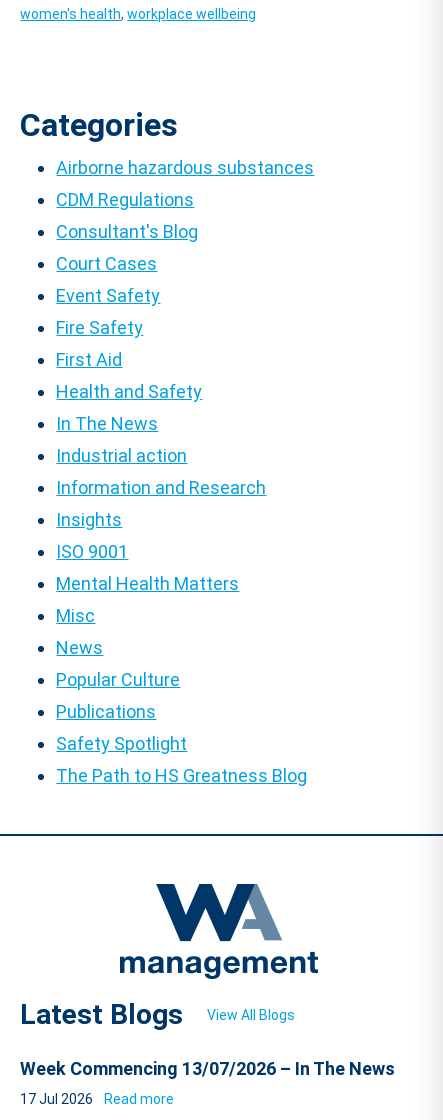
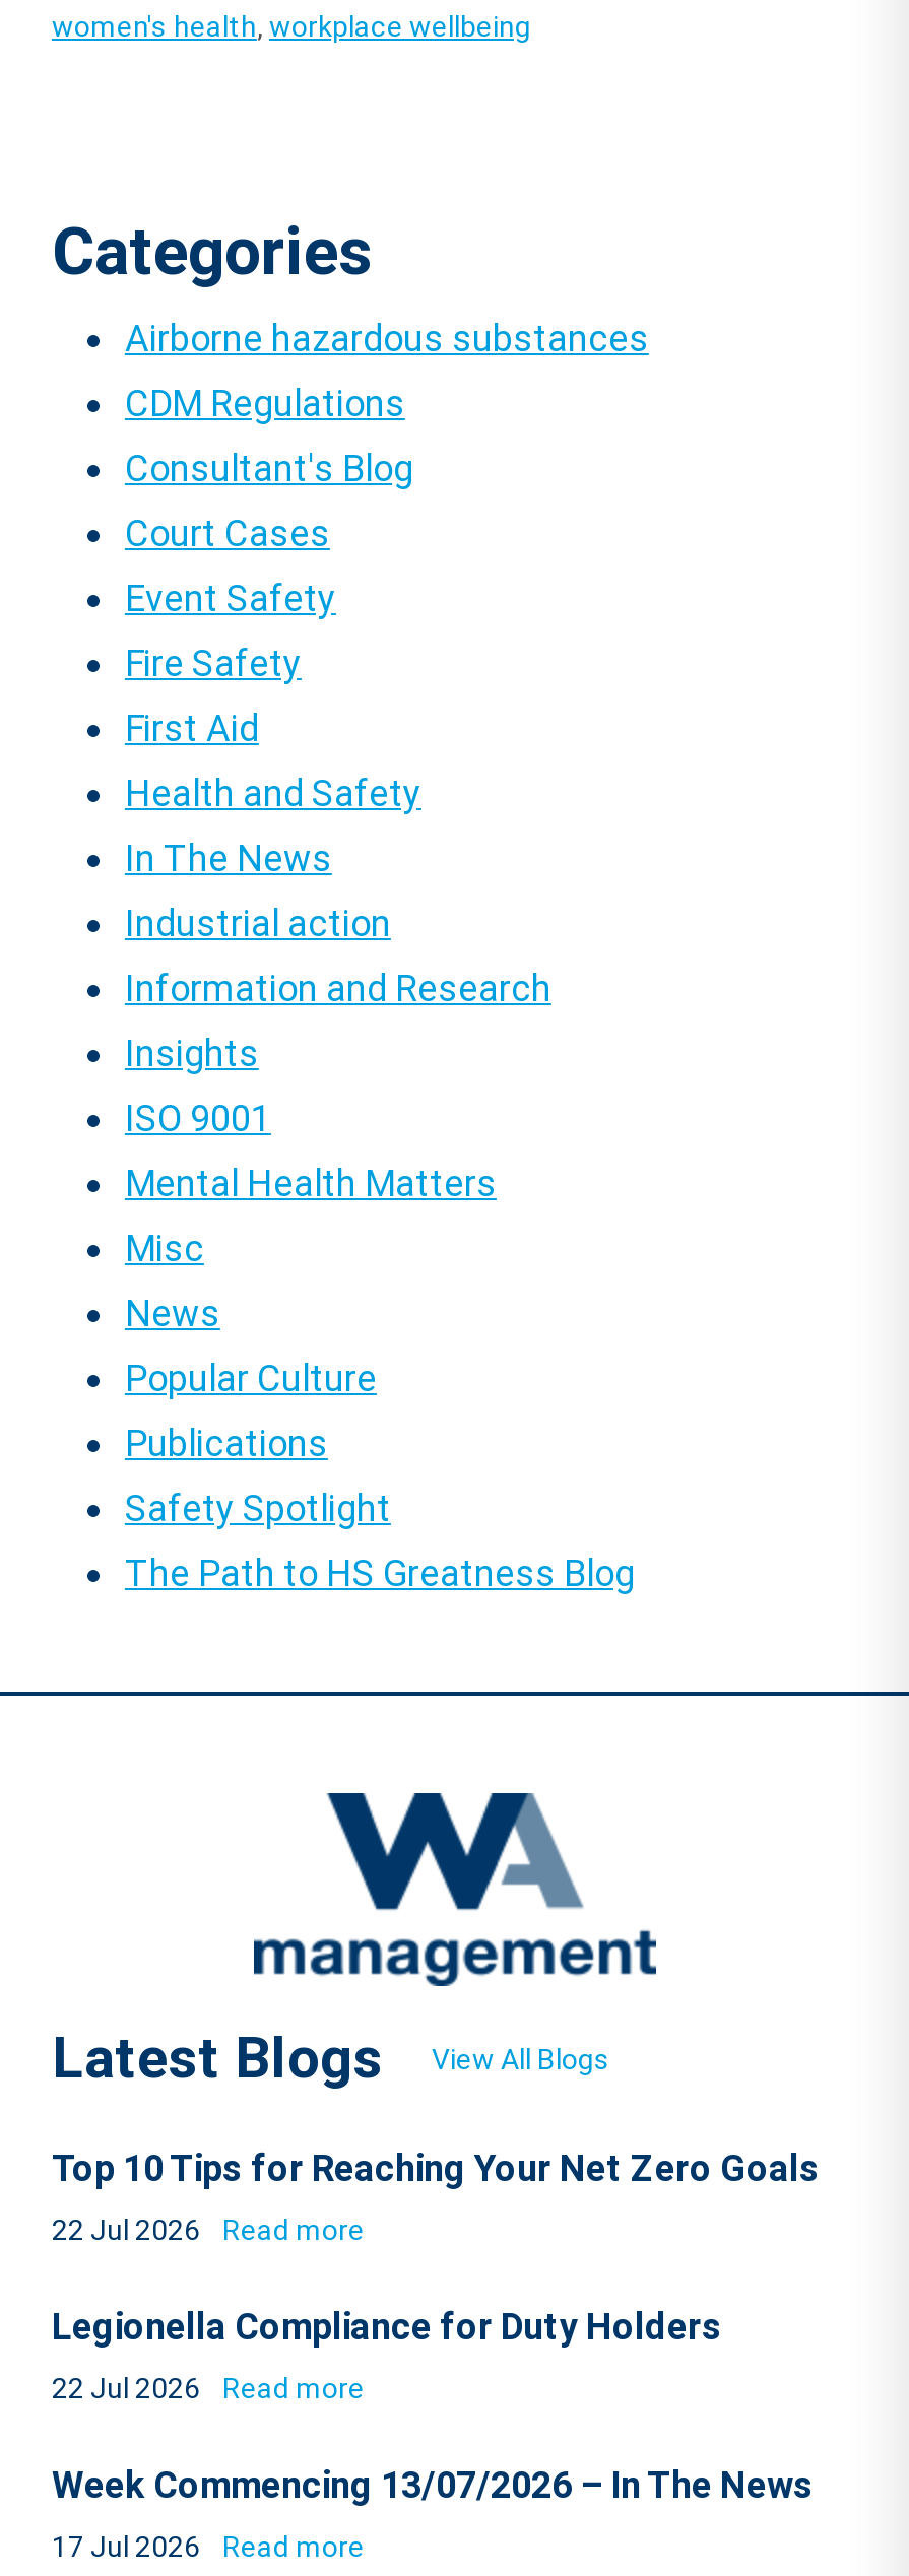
+ Top 10 Tips for Reaching Your Net Zero Goals
+ 22 Jul 2026 Read more
+ Legionella Compliance for Duty Holders
+ 22 Jul 2026 Read more
